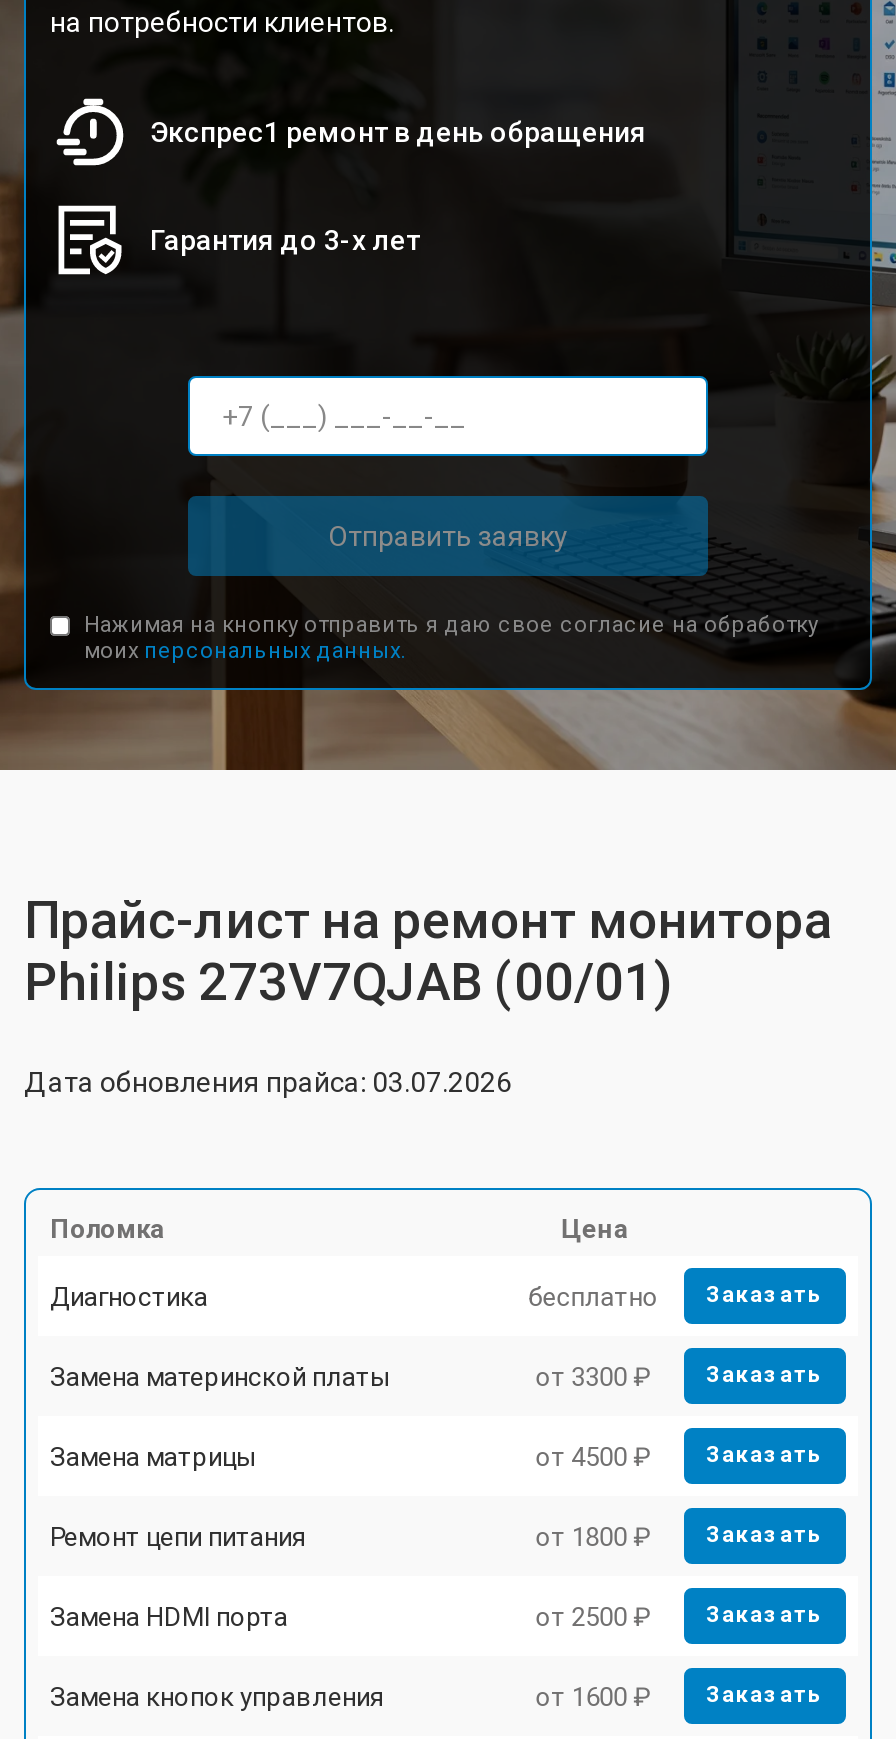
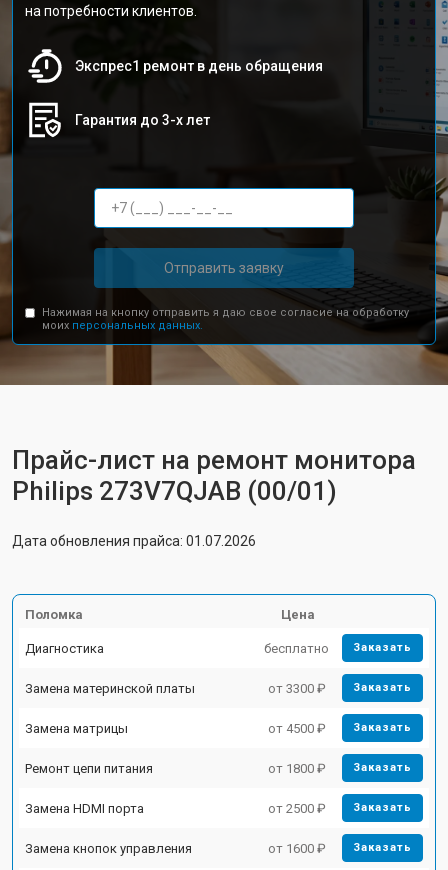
- Дата обновления прайса: 03.07.2026
+ Дата обновления прайса: 01.07.2026
